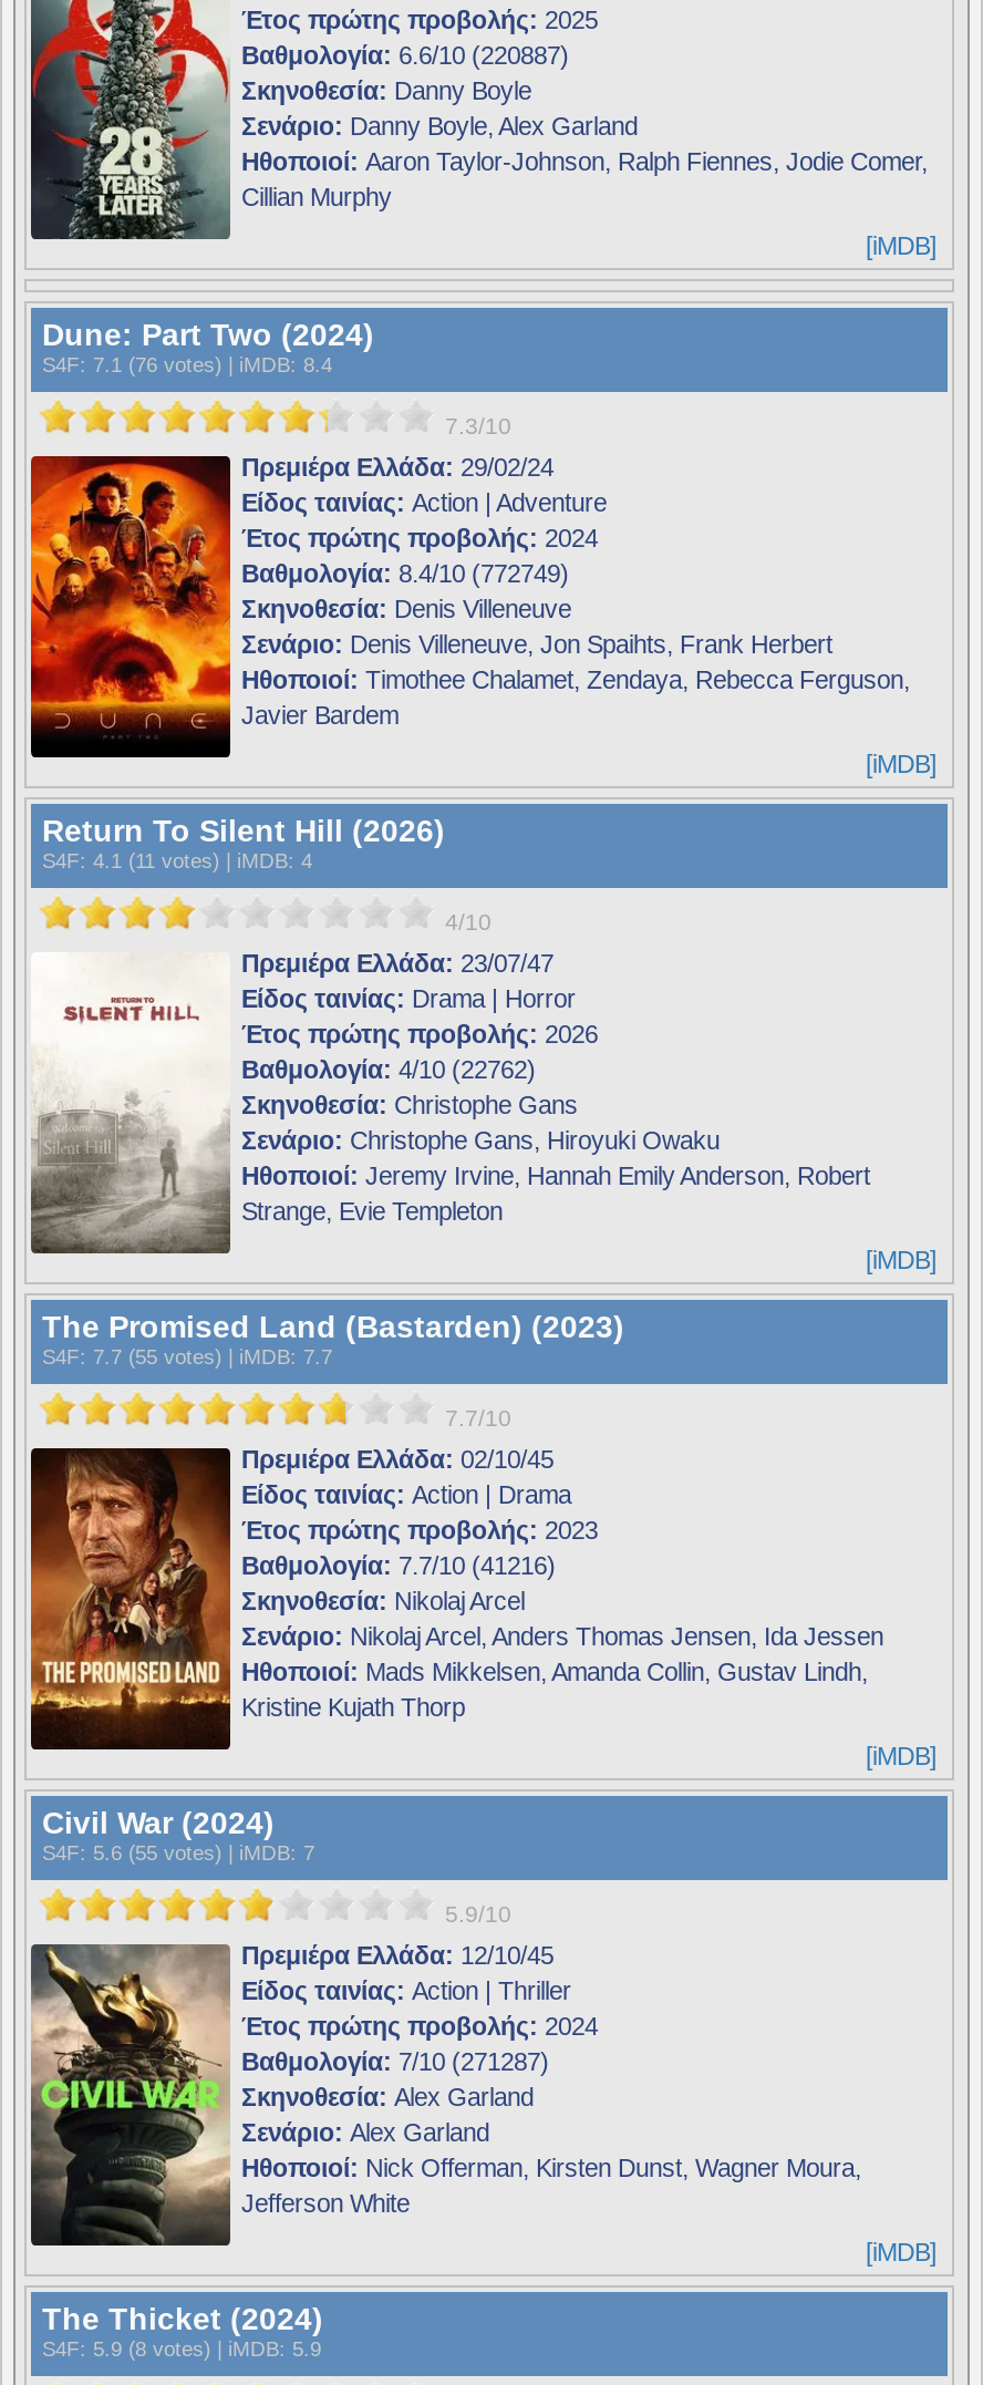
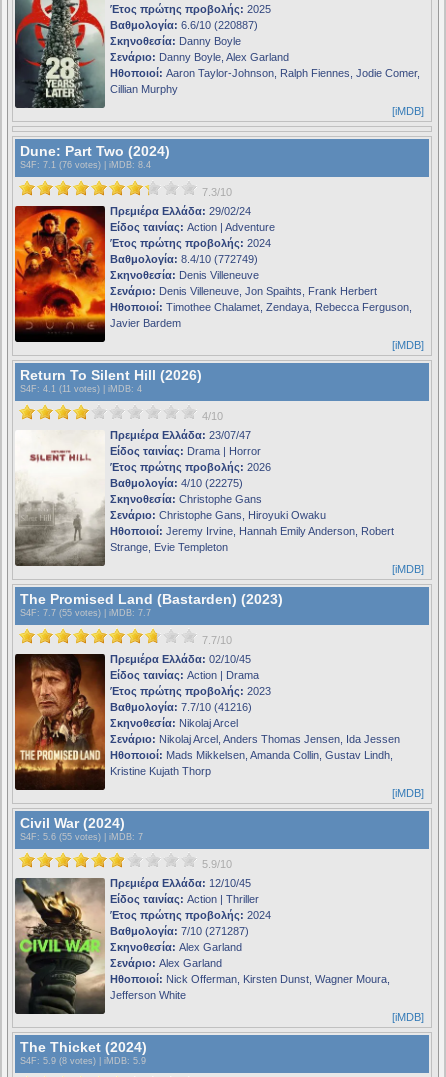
- Βαθμολογία: 4/10 (22762)
+ Βαθμολογία: 4/10 (22275)
